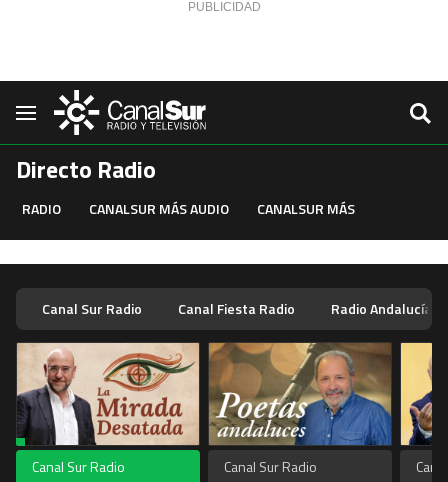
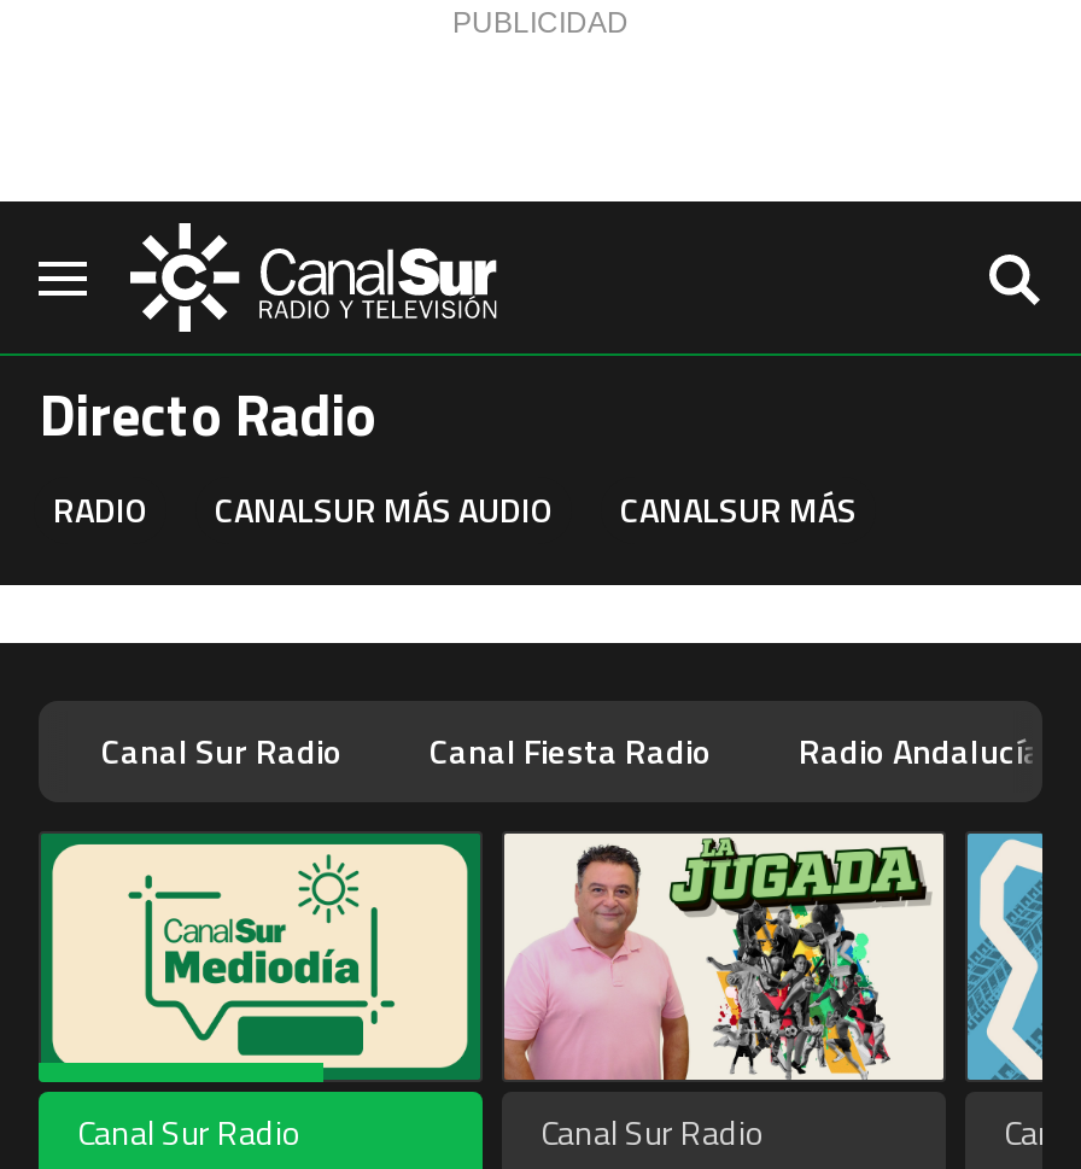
- [image]
+ [image]

- [image]
+ [image]

- [image]
+ [image]
